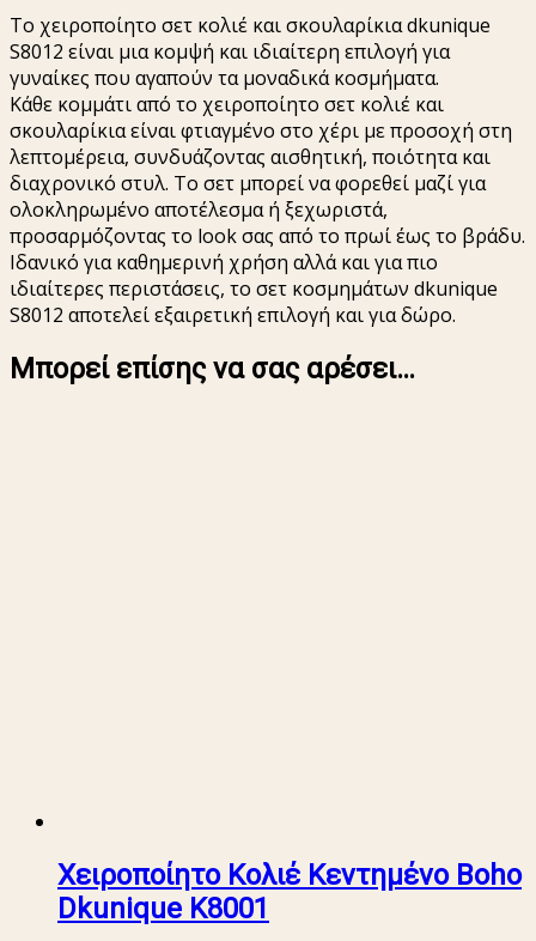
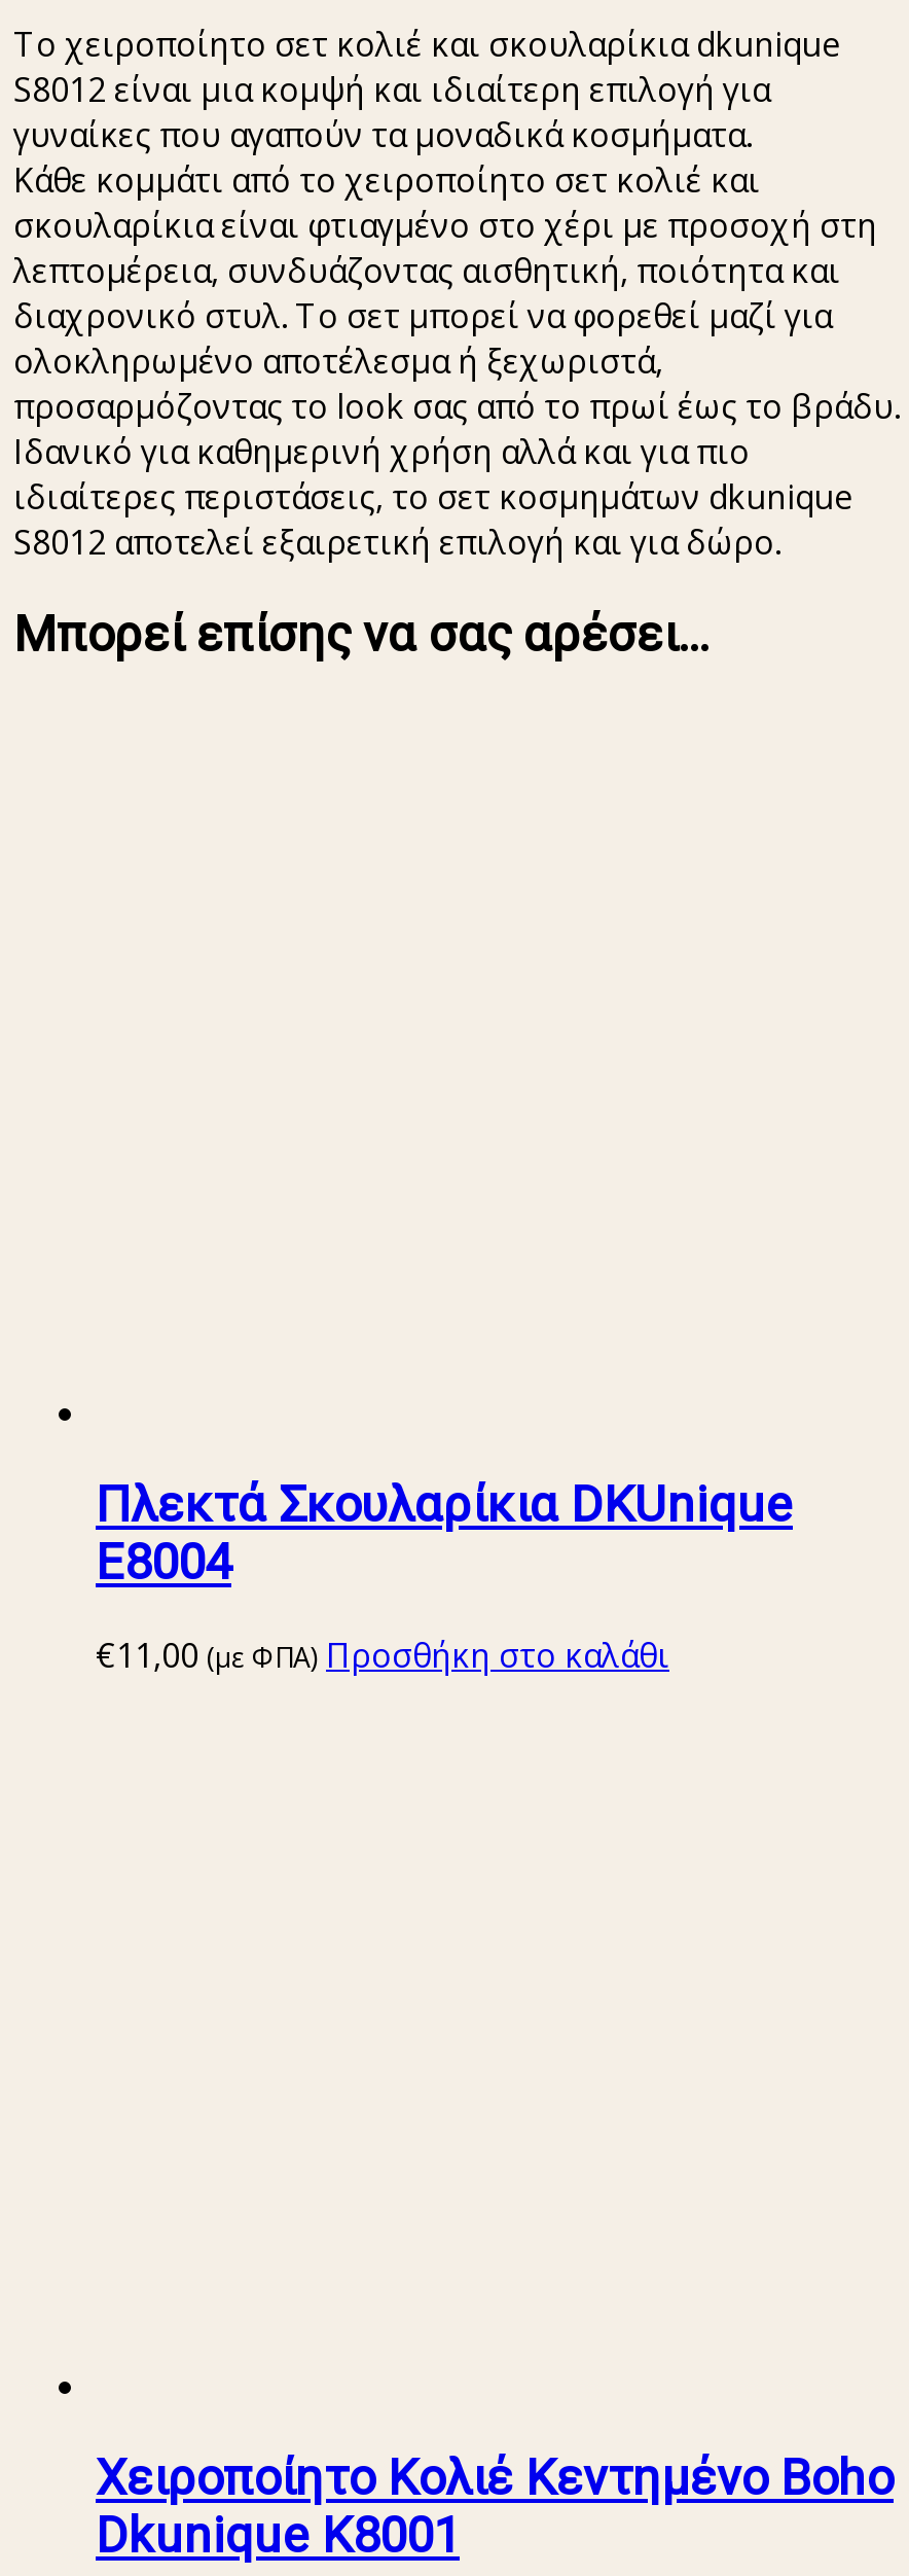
+ Πλεκτά Σκουλαρίκια DKUnique
+ E8004
+ €11,00 (με ΦΠΑ) Προσθήκη στο καλάθι
